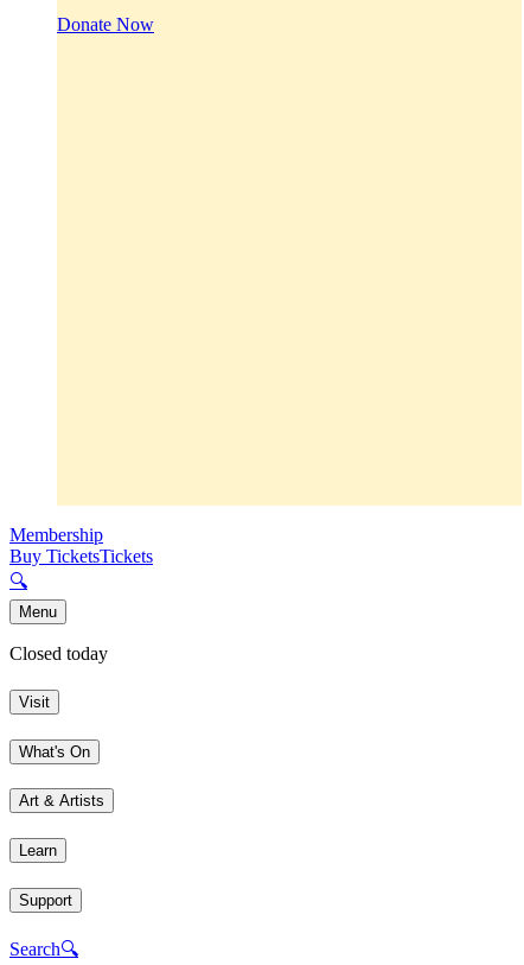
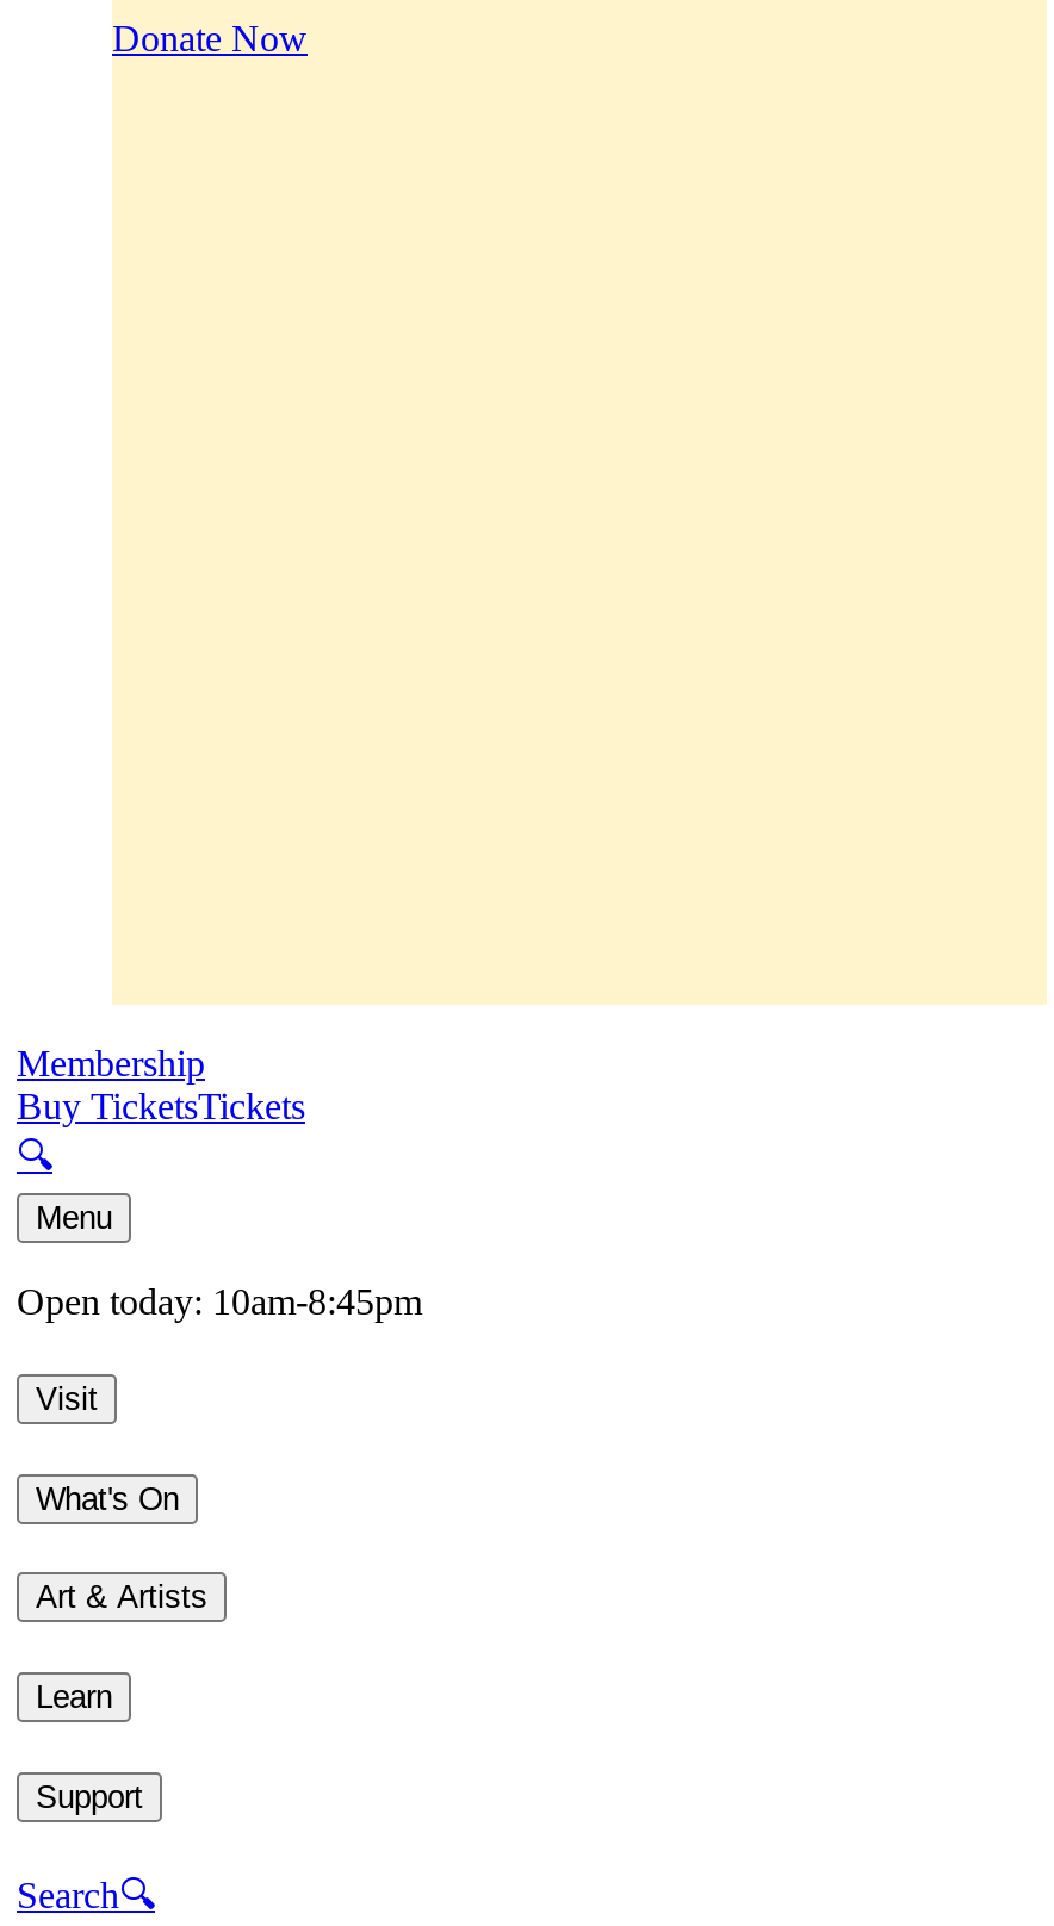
- Closed today
+ Open today: 10am-8:45pm
